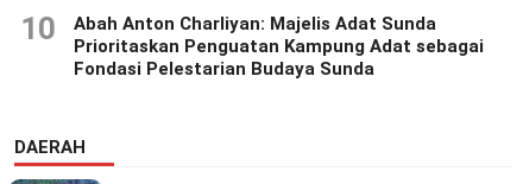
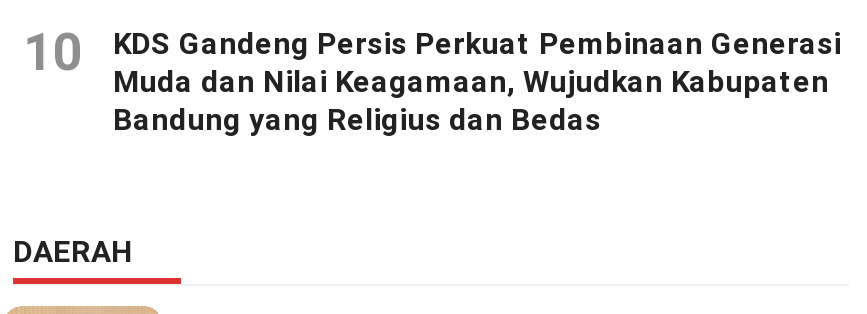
- Abah Anton Charliyan: Majelis Adat Sunda
- Prioritaskan Penguatan Kampung Adat sebagai
- Fondasi Pelestarian Budaya Sunda
+ KDS Gandeng Persis Perkuat Pembinaan Generasi
+ Muda dan Nilai Keagamaan, Wujudkan Kabupaten
+ Bandung yang Religius dan Bedas
